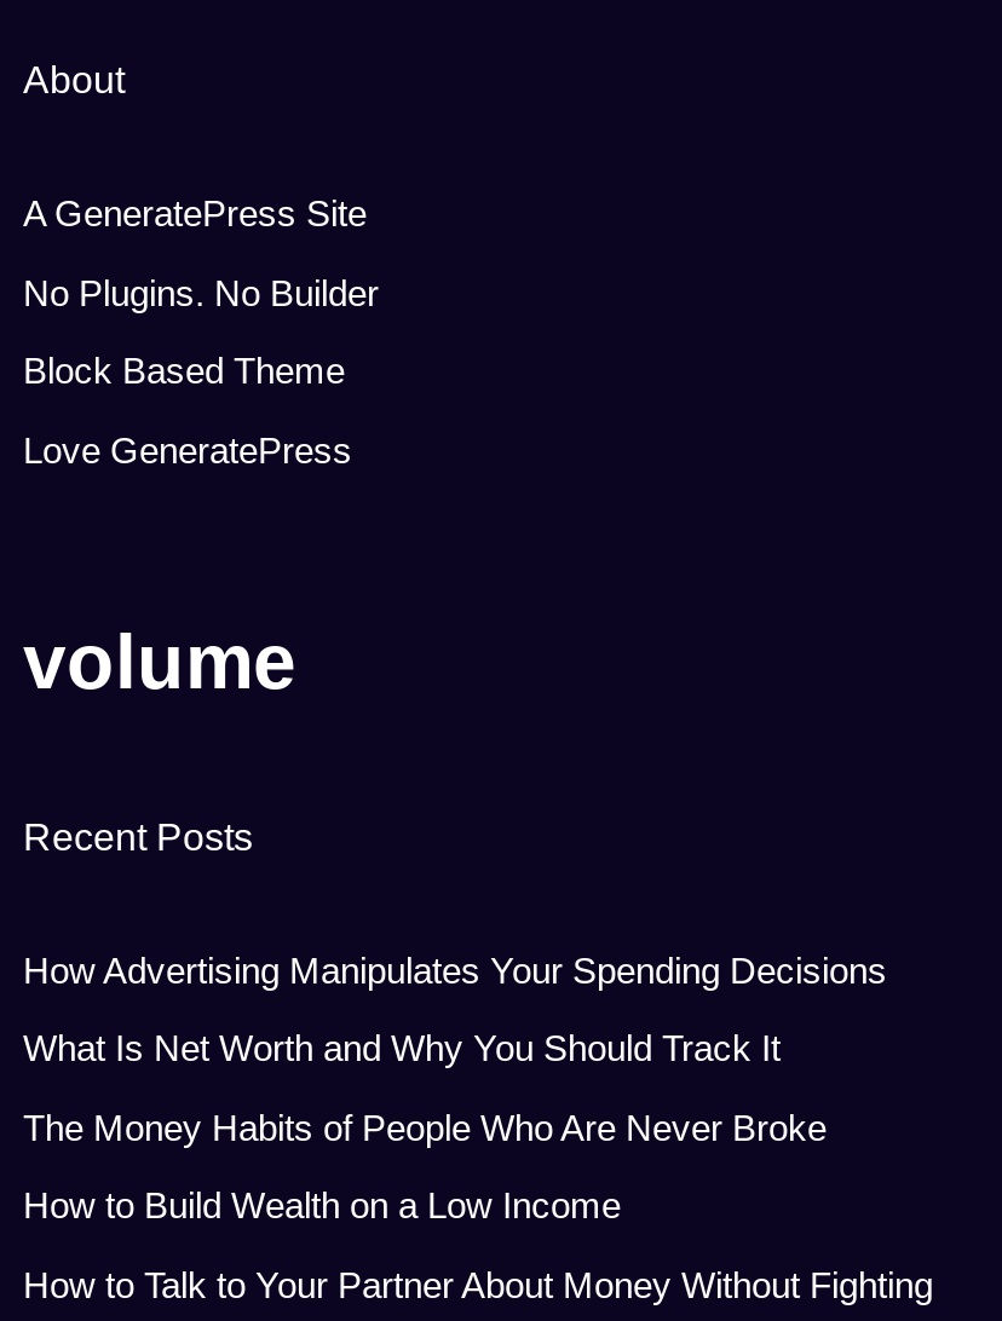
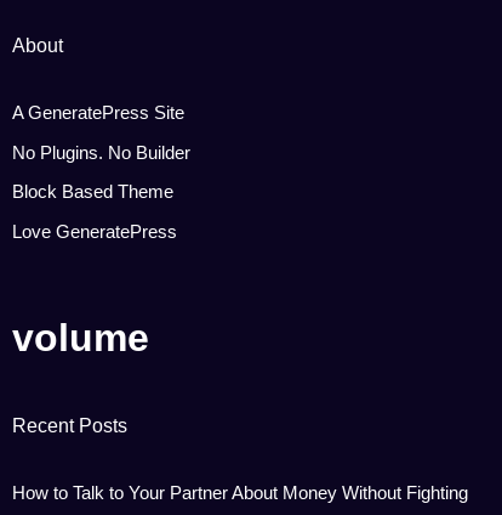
- How Advertising Manipulates Your Spending Decisions
- What Is Net Worth and Why You Should Track It
- The Money Habits of People Who Are Never Broke
- How to Build Wealth on a Low Income
